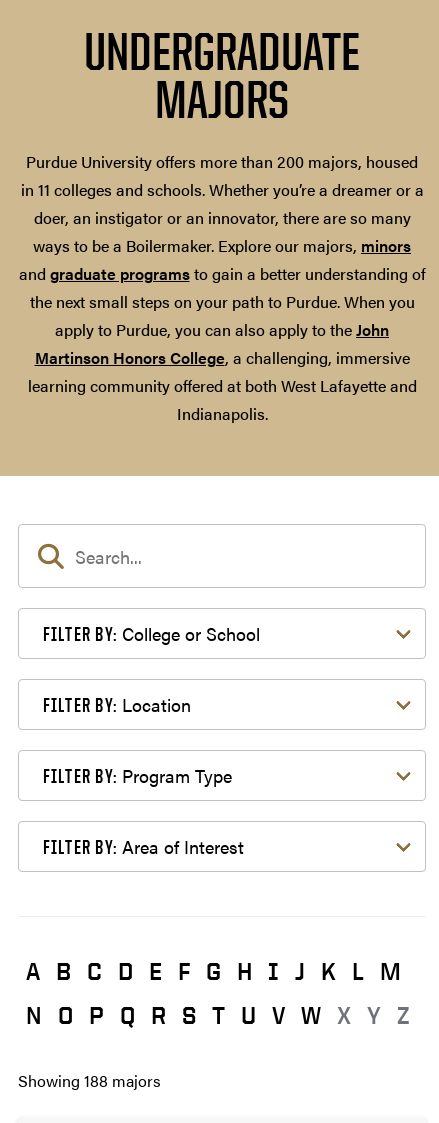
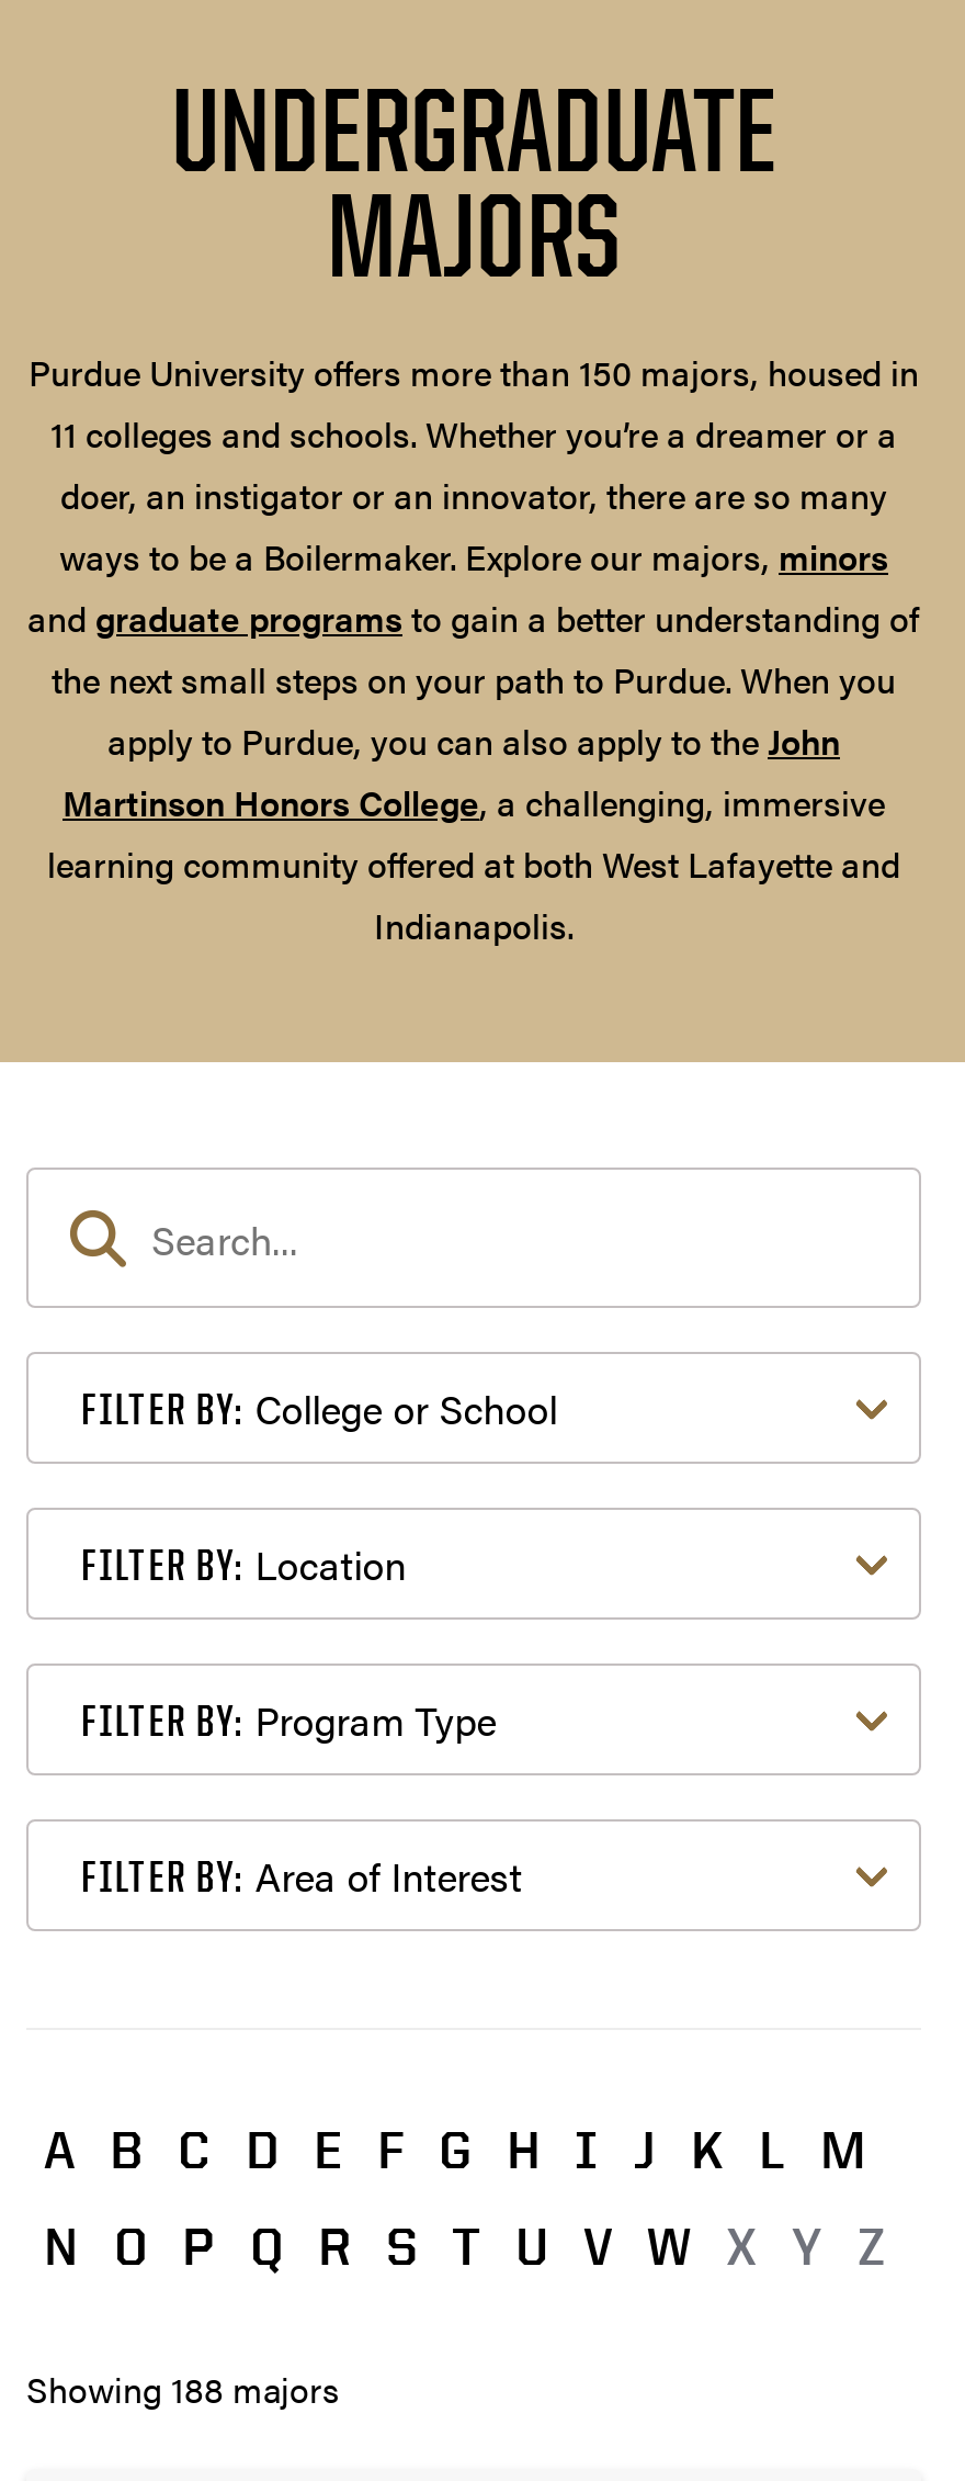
- Purdue University offers more than 200 majors, housed
- in 11 colleges and schools. Whether you’re a dreamer or a
+ Purdue University offers more than 150 majors, housed in
+ 11 colleges and schools. Whether you’re a dreamer or a
